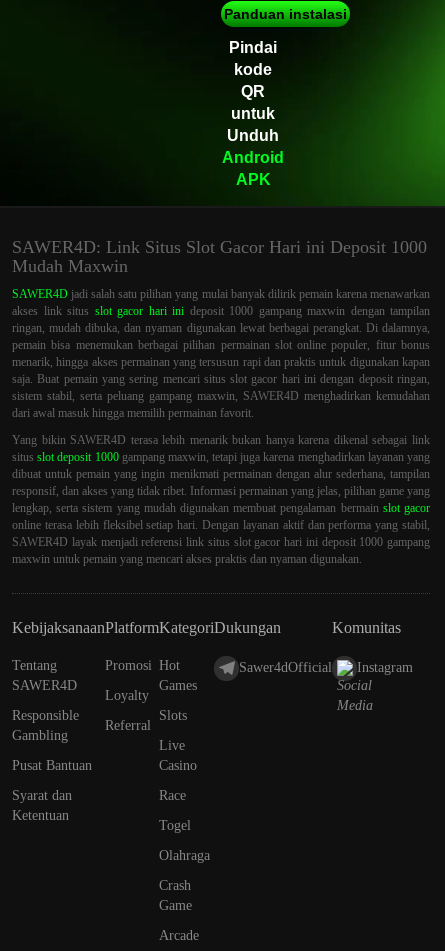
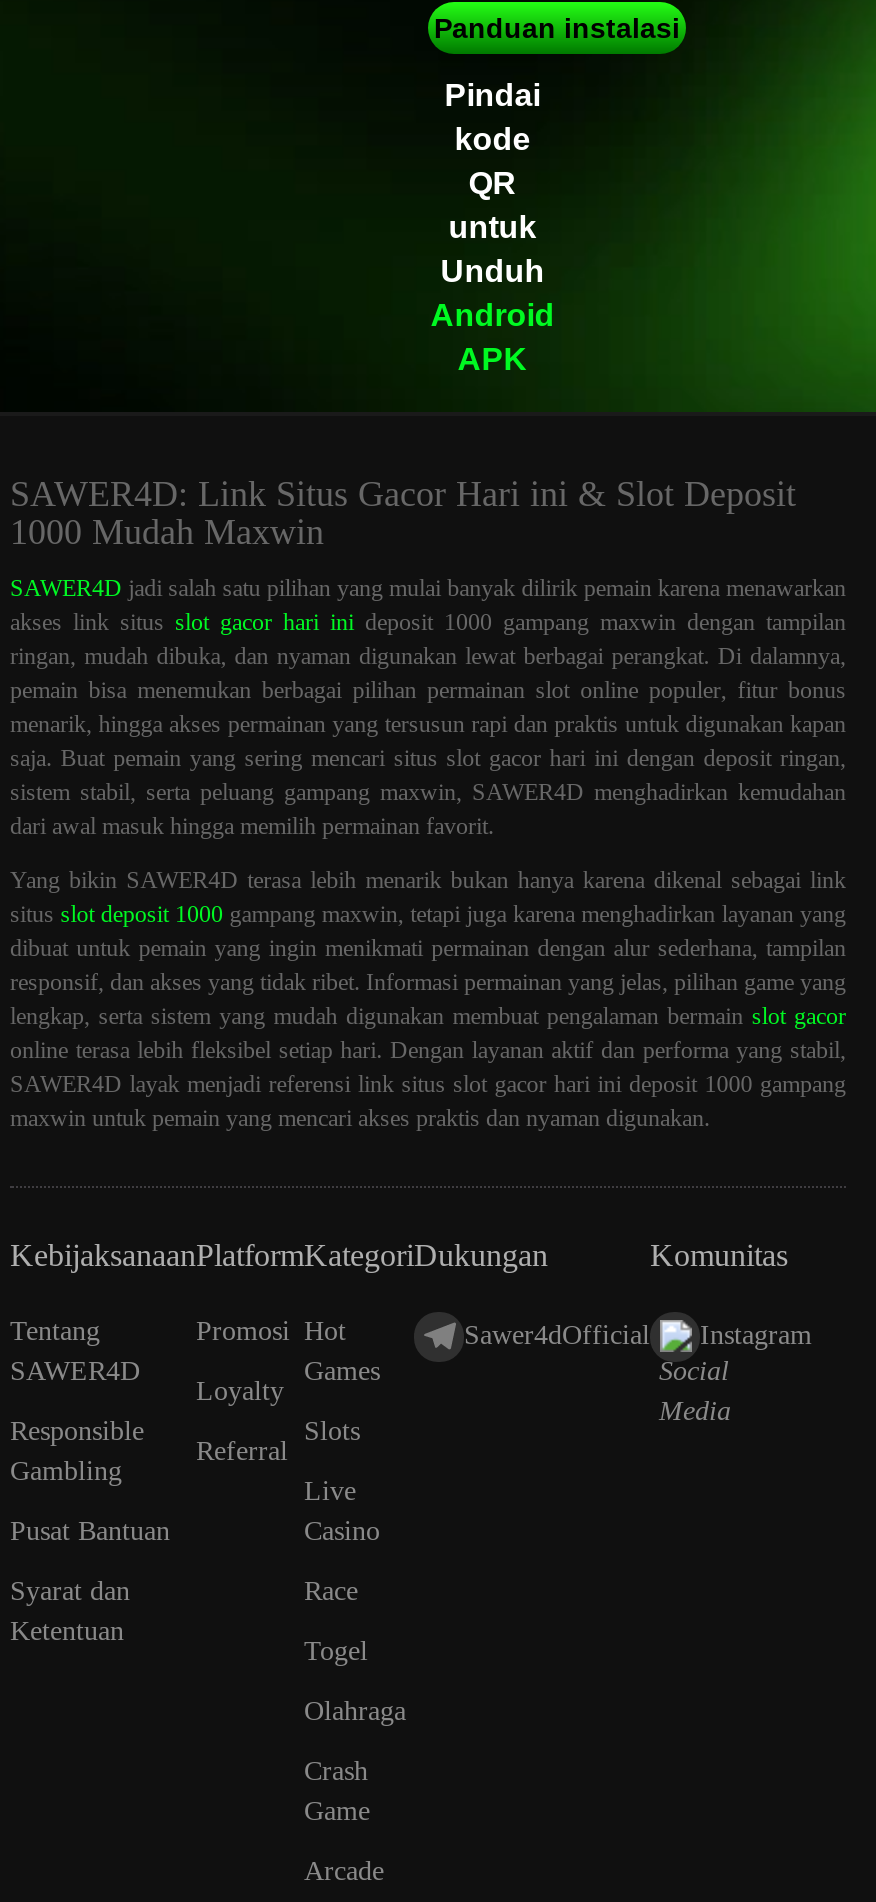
- SAWER4D: Link Situs Slot Gacor Hari ini Deposit 1000
- Mudah Maxwin
+ SAWER4D: Link Situs Gacor Hari ini & Slot Deposit
+ 1000 Mudah Maxwin
